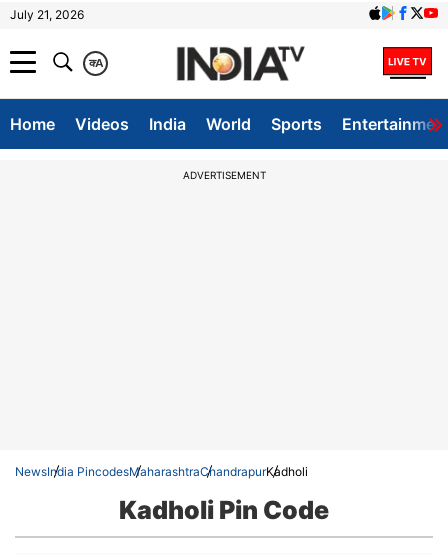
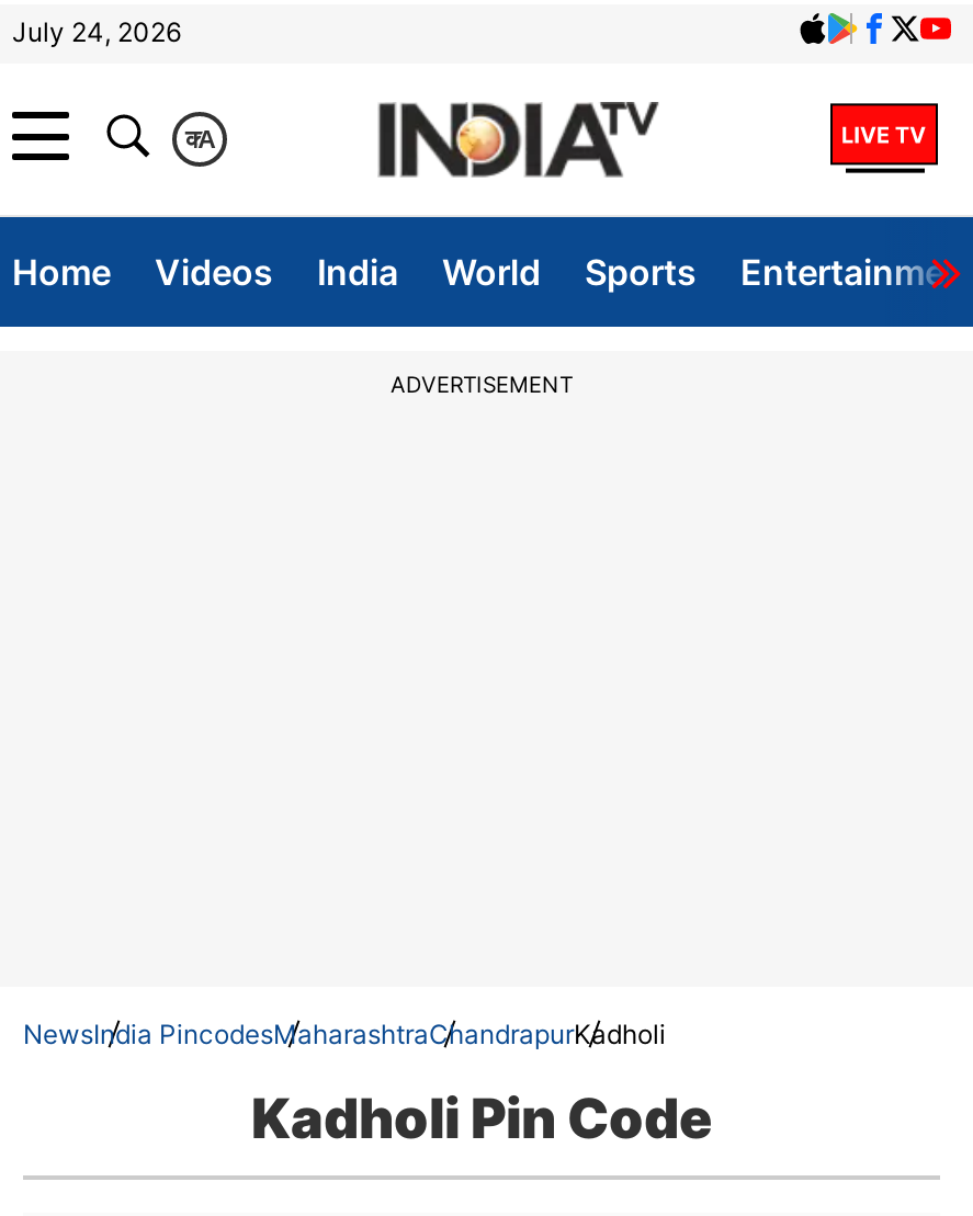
- July 21, 2026
+ July 24, 2026
